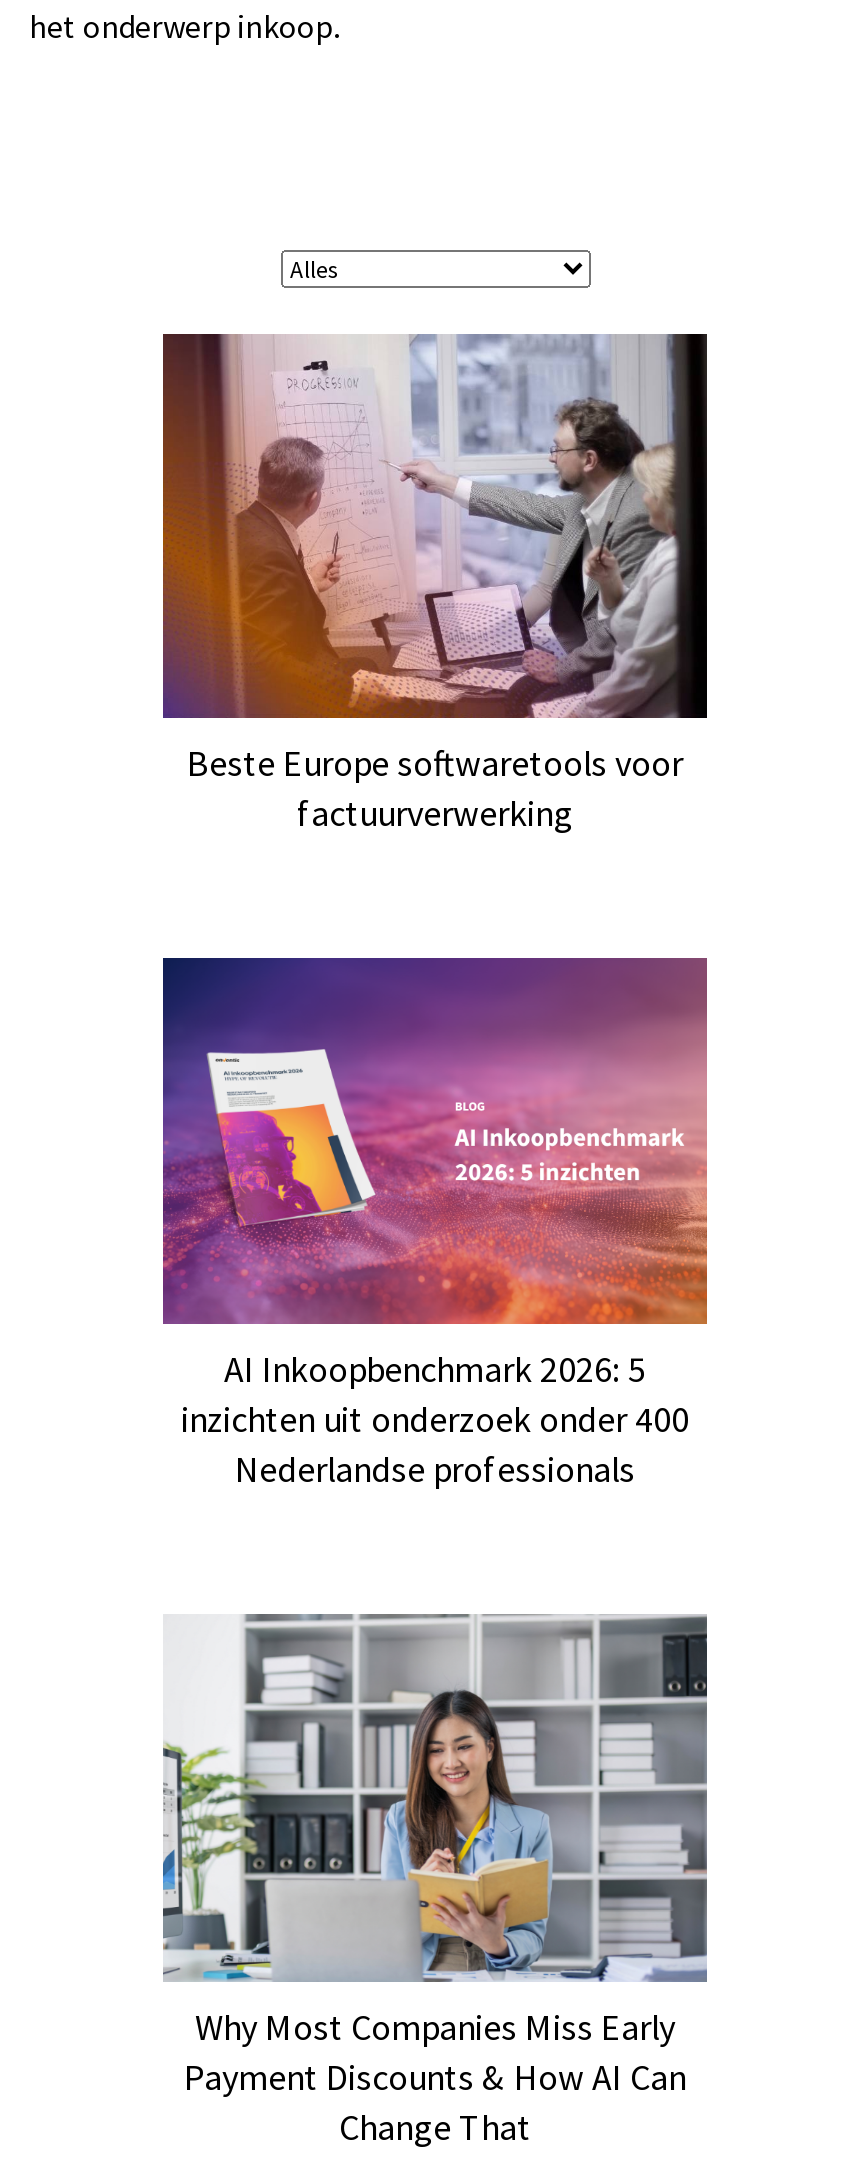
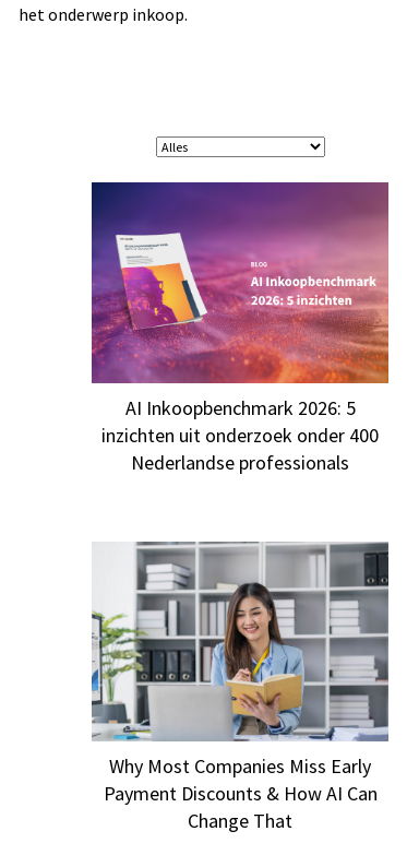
- [image]
- Beste Europe softwaretools voor
- factuurverwerking
